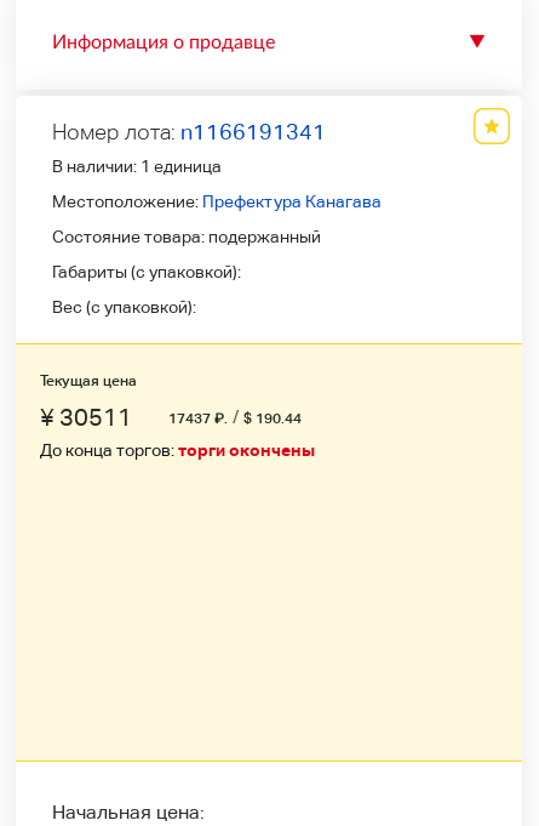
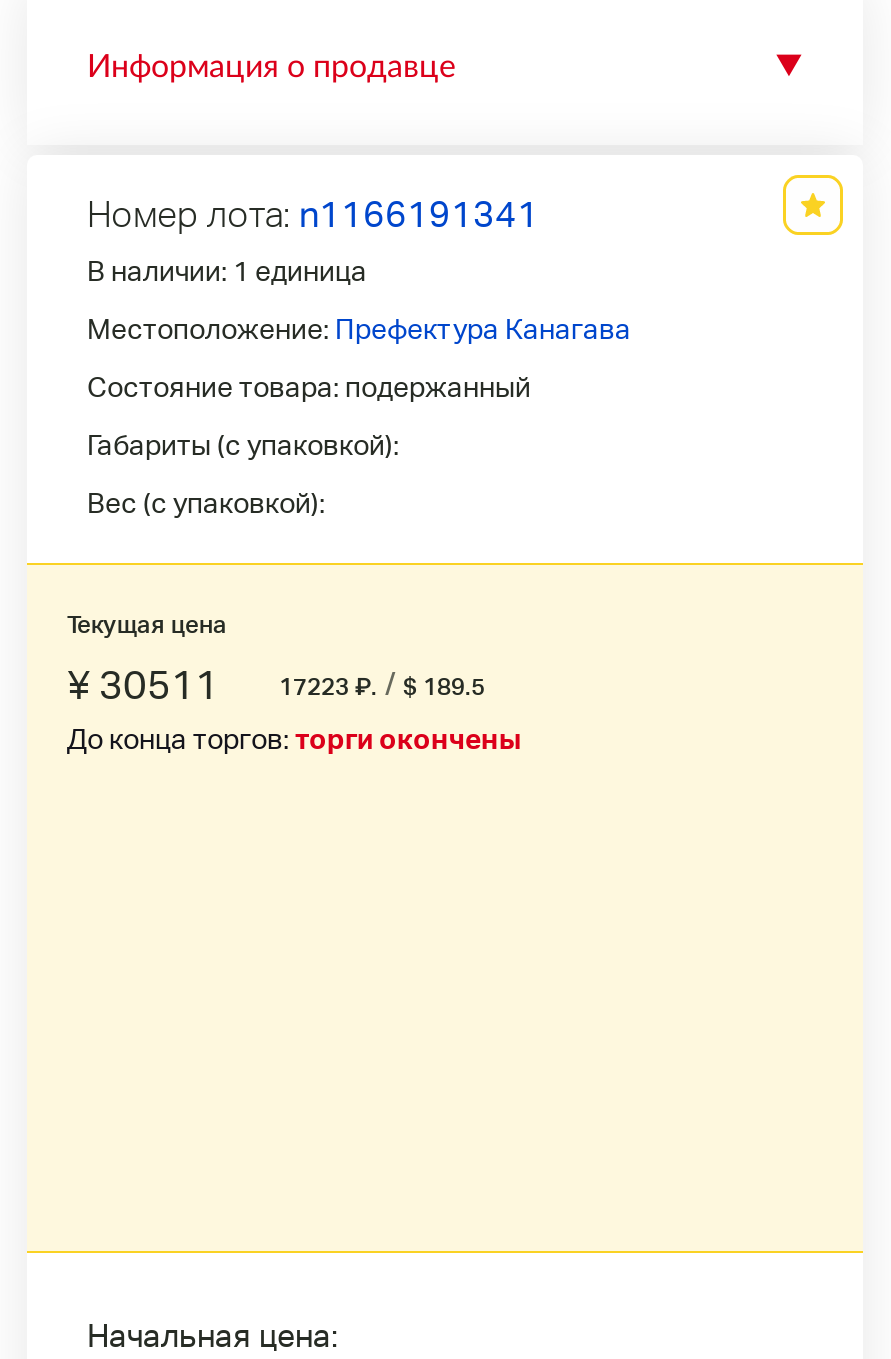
- ¥ 30511 17437 ₽. / $ 190.44
+ ¥ 30511 17223 ₽. / $ 189.5
